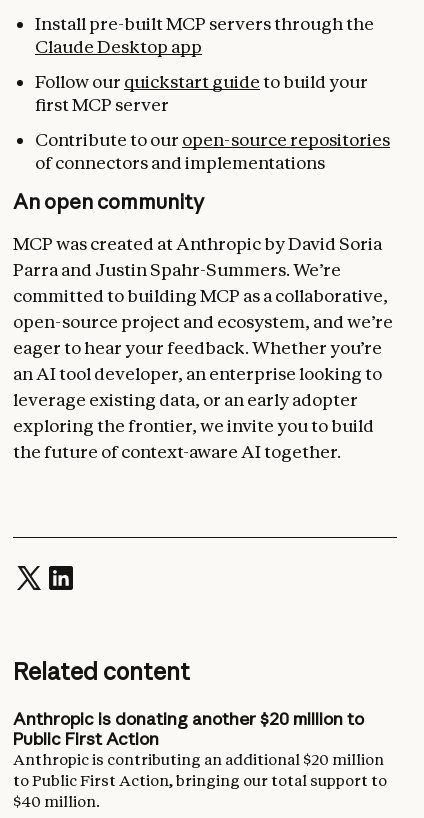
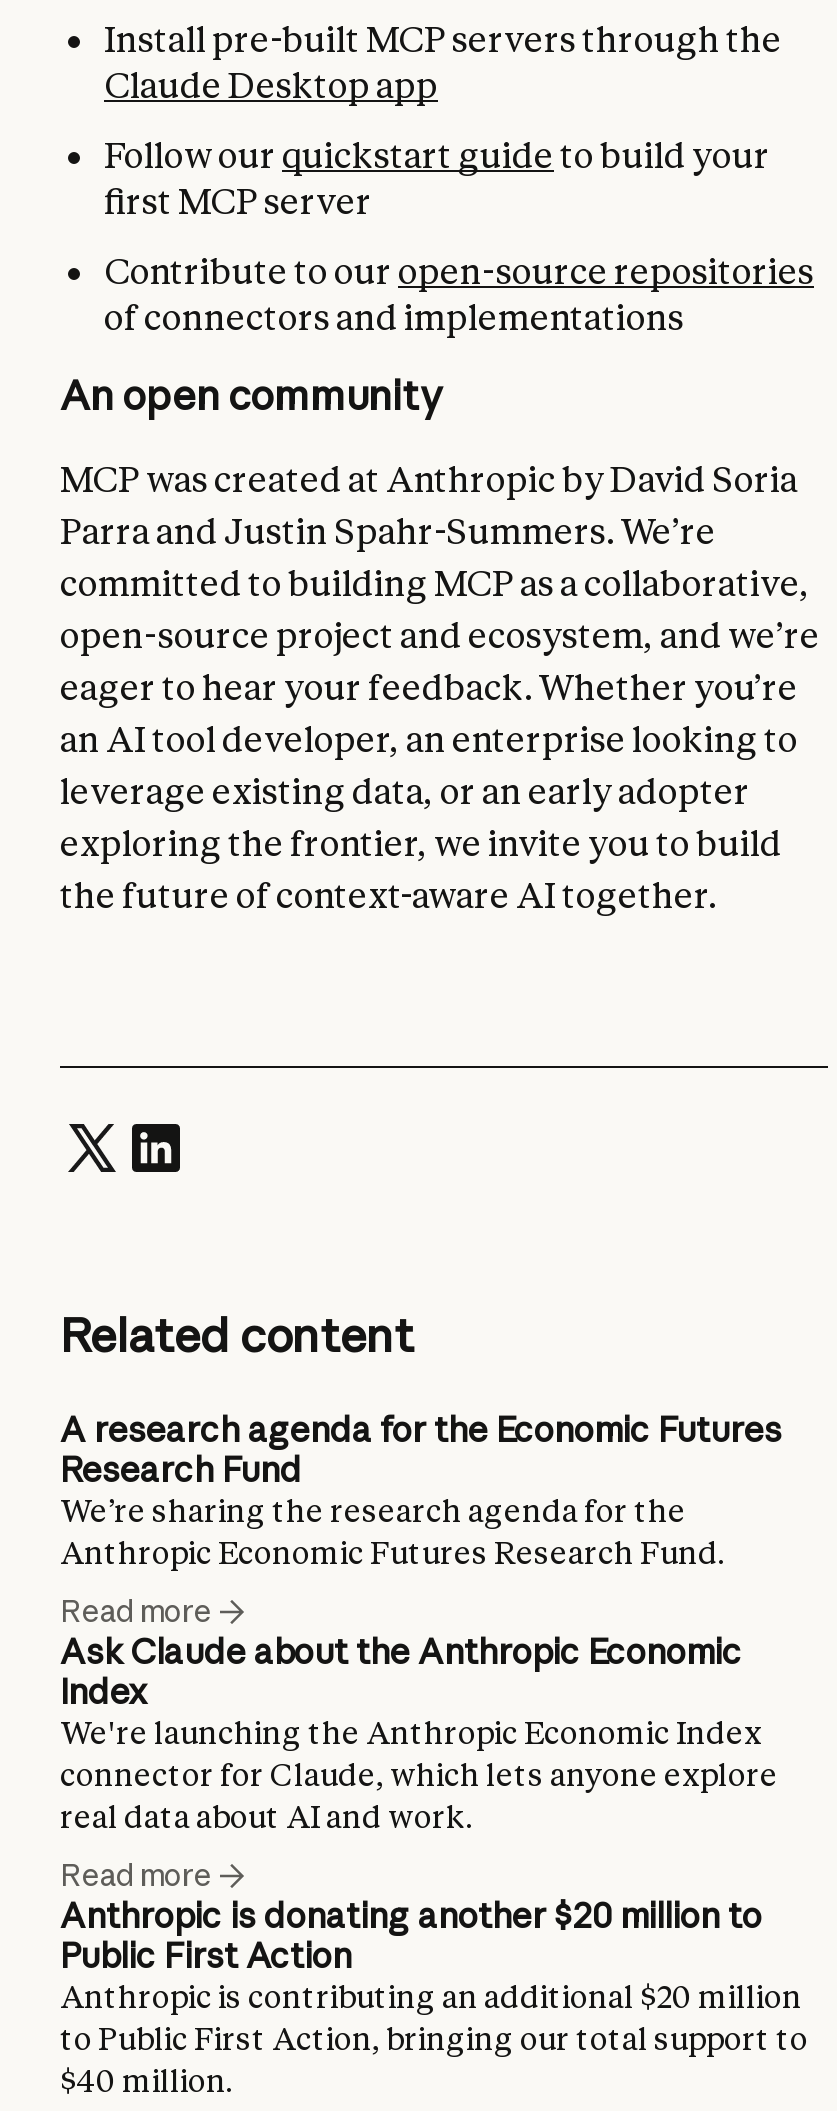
+ A research agenda for the Economic Futures
+ Research Fund
+ We’re sharing the research agenda for the
+ Anthropic Economic Futures Research Fund.
+ Read more
+ Ask Claude about the Anthropic Economic
+ Index
+ We're launching the Anthropic Economic Index
+ connector for Claude, which lets anyone explore
+ real data about AI and work.
+ Read more
